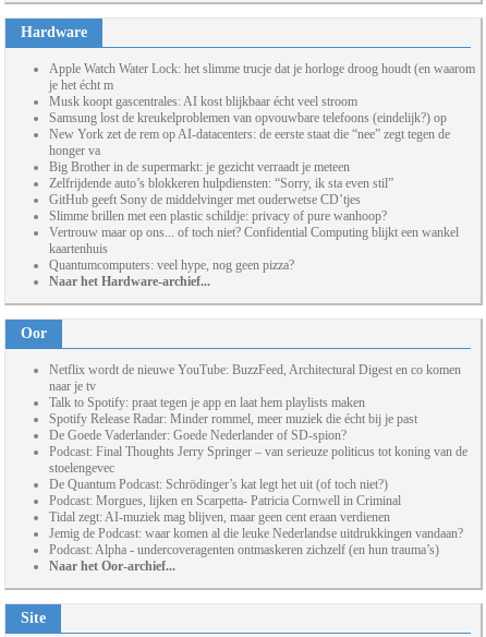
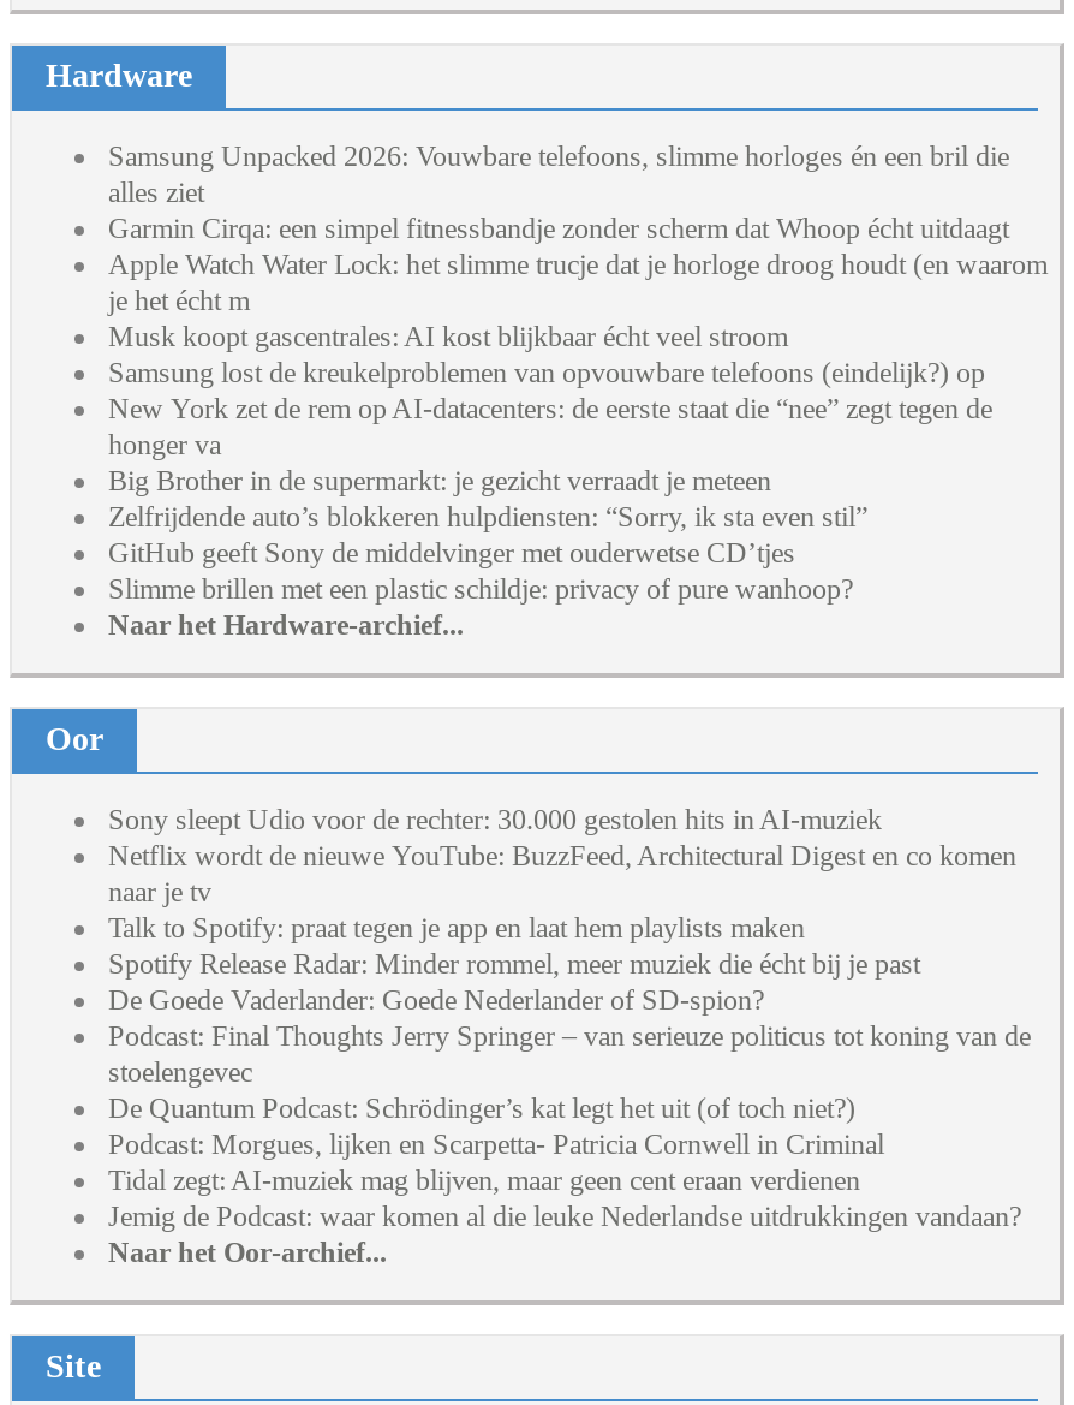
+ Samsung Unpacked 2026: Vouwbare telefoons, slimme horloges én een bril die
+ alles ziet
+ Garmin Cirqa: een simpel fitnessbandje zonder scherm dat Whoop écht uitdaagt

moved down: Apple Watch Water Lock: het slimme trucje dat je horloge droog houdt (en waarom | je het écht m | Musk koopt gascentrales: AI kost blijkbaar écht veel stroom | ... | GitHub geeft Sony de middelvinger met ouderwetse CD’tjes | Slimme brillen met een plastic schildje: privacy of pure wanhoop?

- Vertrouw maar op ons... of toch niet? Confidential Computing blijkt een wankel
- kaartenhuis
- Quantumcomputers: veel hype, nog geen pizza?

+ Sony sleept Udio voor de rechter: 30.000 gestolen hits in AI-muziek

- Podcast: Alpha - undercoveragenten ontmaskeren zichzelf (en hun trauma’s)
